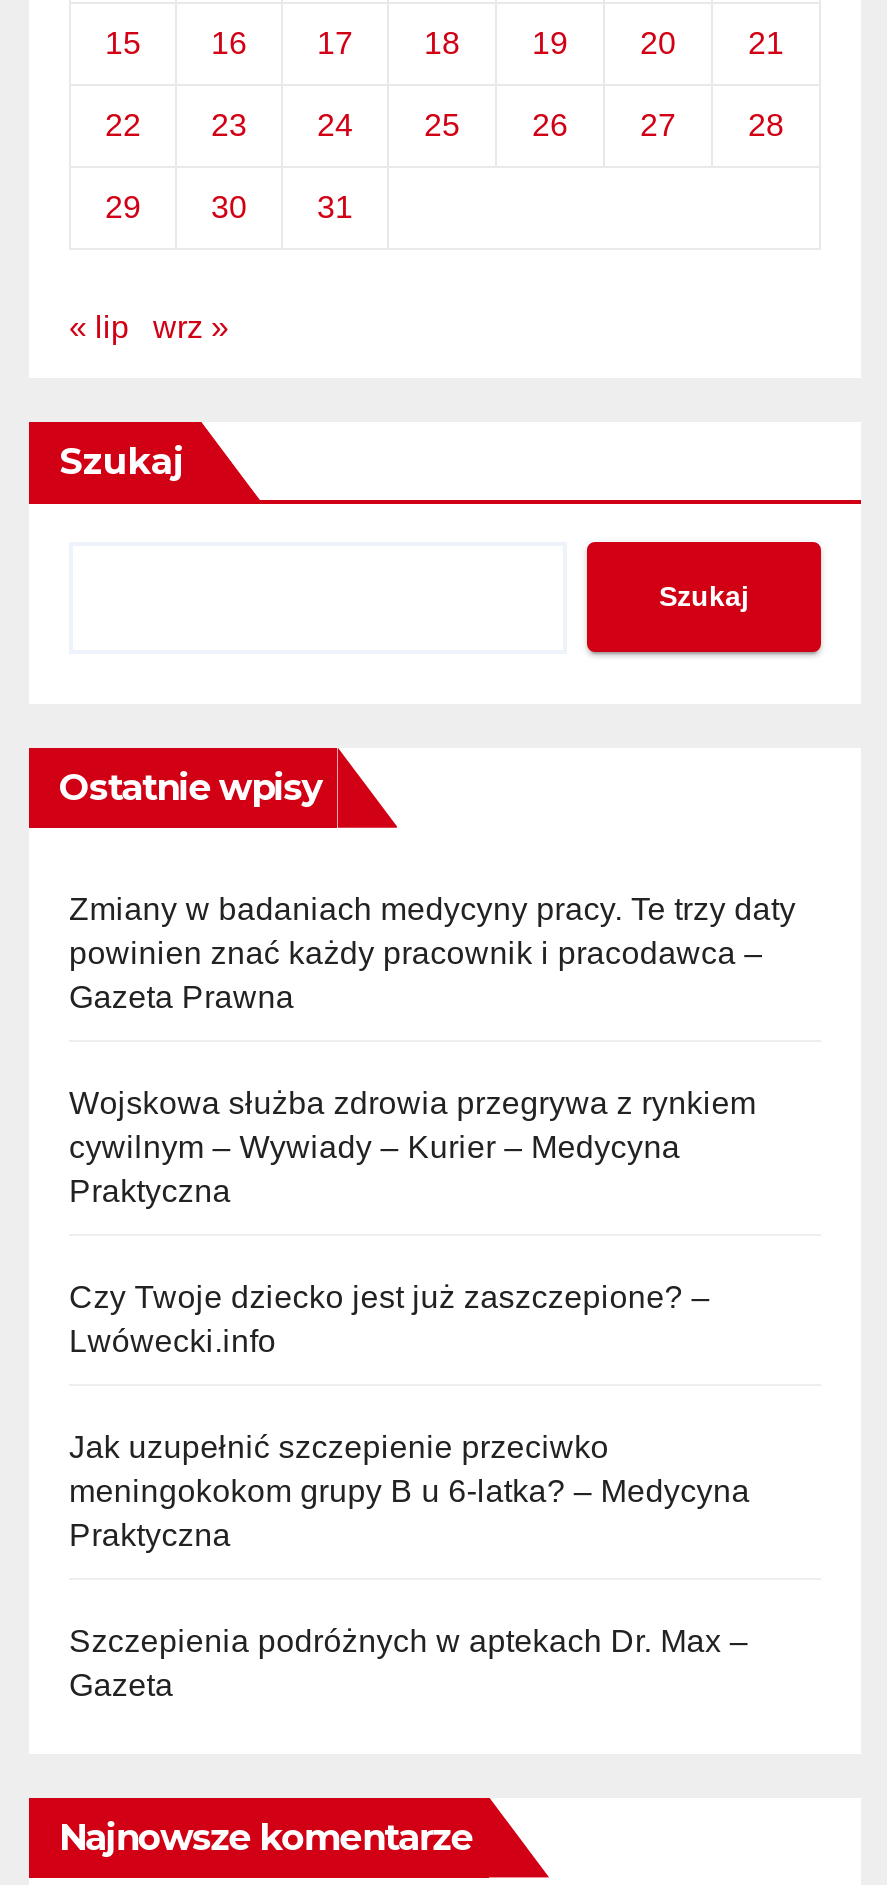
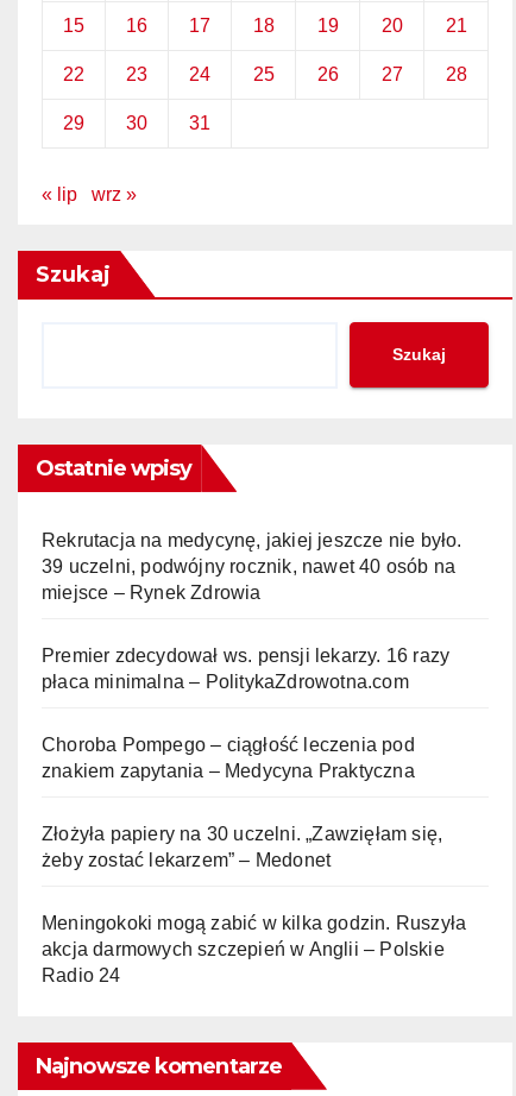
- Zmiany w badaniach medycyny pracy. Te trzy daty
- powinien znać każdy pracownik i pracodawca –
- Gazeta Prawna
+ Rekrutacja na medycynę, jakiej jeszcze nie było.
+ 39 uczelni, podwójny rocznik, nawet 40 osób na
+ miejsce – Rynek Zdrowia

- Wojskowa służba zdrowia przegrywa z rynkiem
- cywilnym – Wywiady – Kurier – Medycyna
- Praktyczna
+ Premier zdecydował ws. pensji lekarzy. 16 razy
+ płaca minimalna – PolitykaZdrowotna.com

- Czy Twoje dziecko jest już zaszczepione? –
- Lwówecki.info
+ Choroba Pompego – ciągłość leczenia pod
+ znakiem zapytania – Medycyna Praktyczna

- Jak uzupełnić szczepienie przeciwko
- meningokokom grupy B u 6-latka? – Medycyna
- Praktyczna
+ Złożyła papiery na 30 uczelni. „Zawzięłam się,
+ żeby zostać lekarzem” – Medonet

- Szczepienia podróżnych w aptekach Dr. Max –
- Gazeta
+ Meningokoki mogą zabić w kilka godzin. Ruszyła
+ akcja darmowych szczepień w Anglii – Polskie
+ Radio 24
